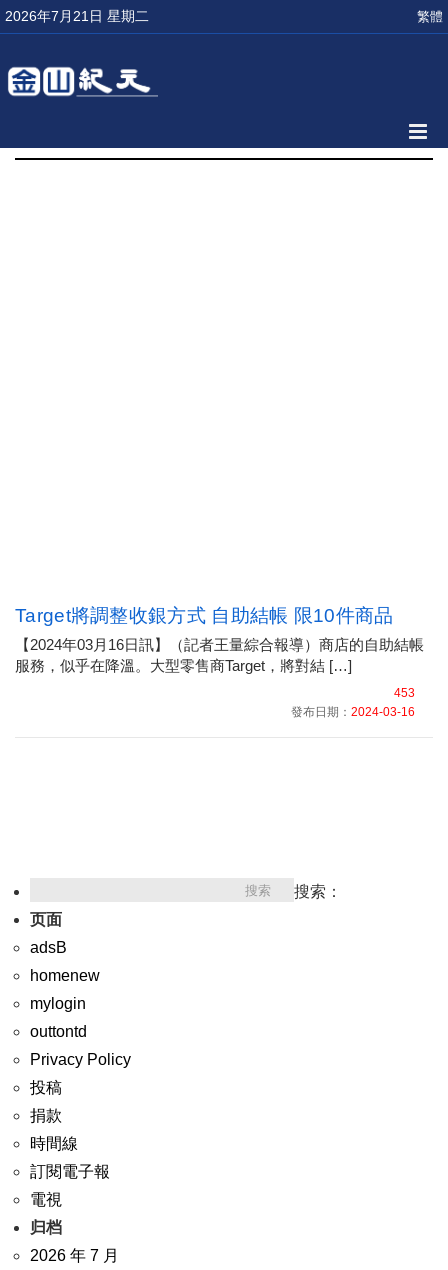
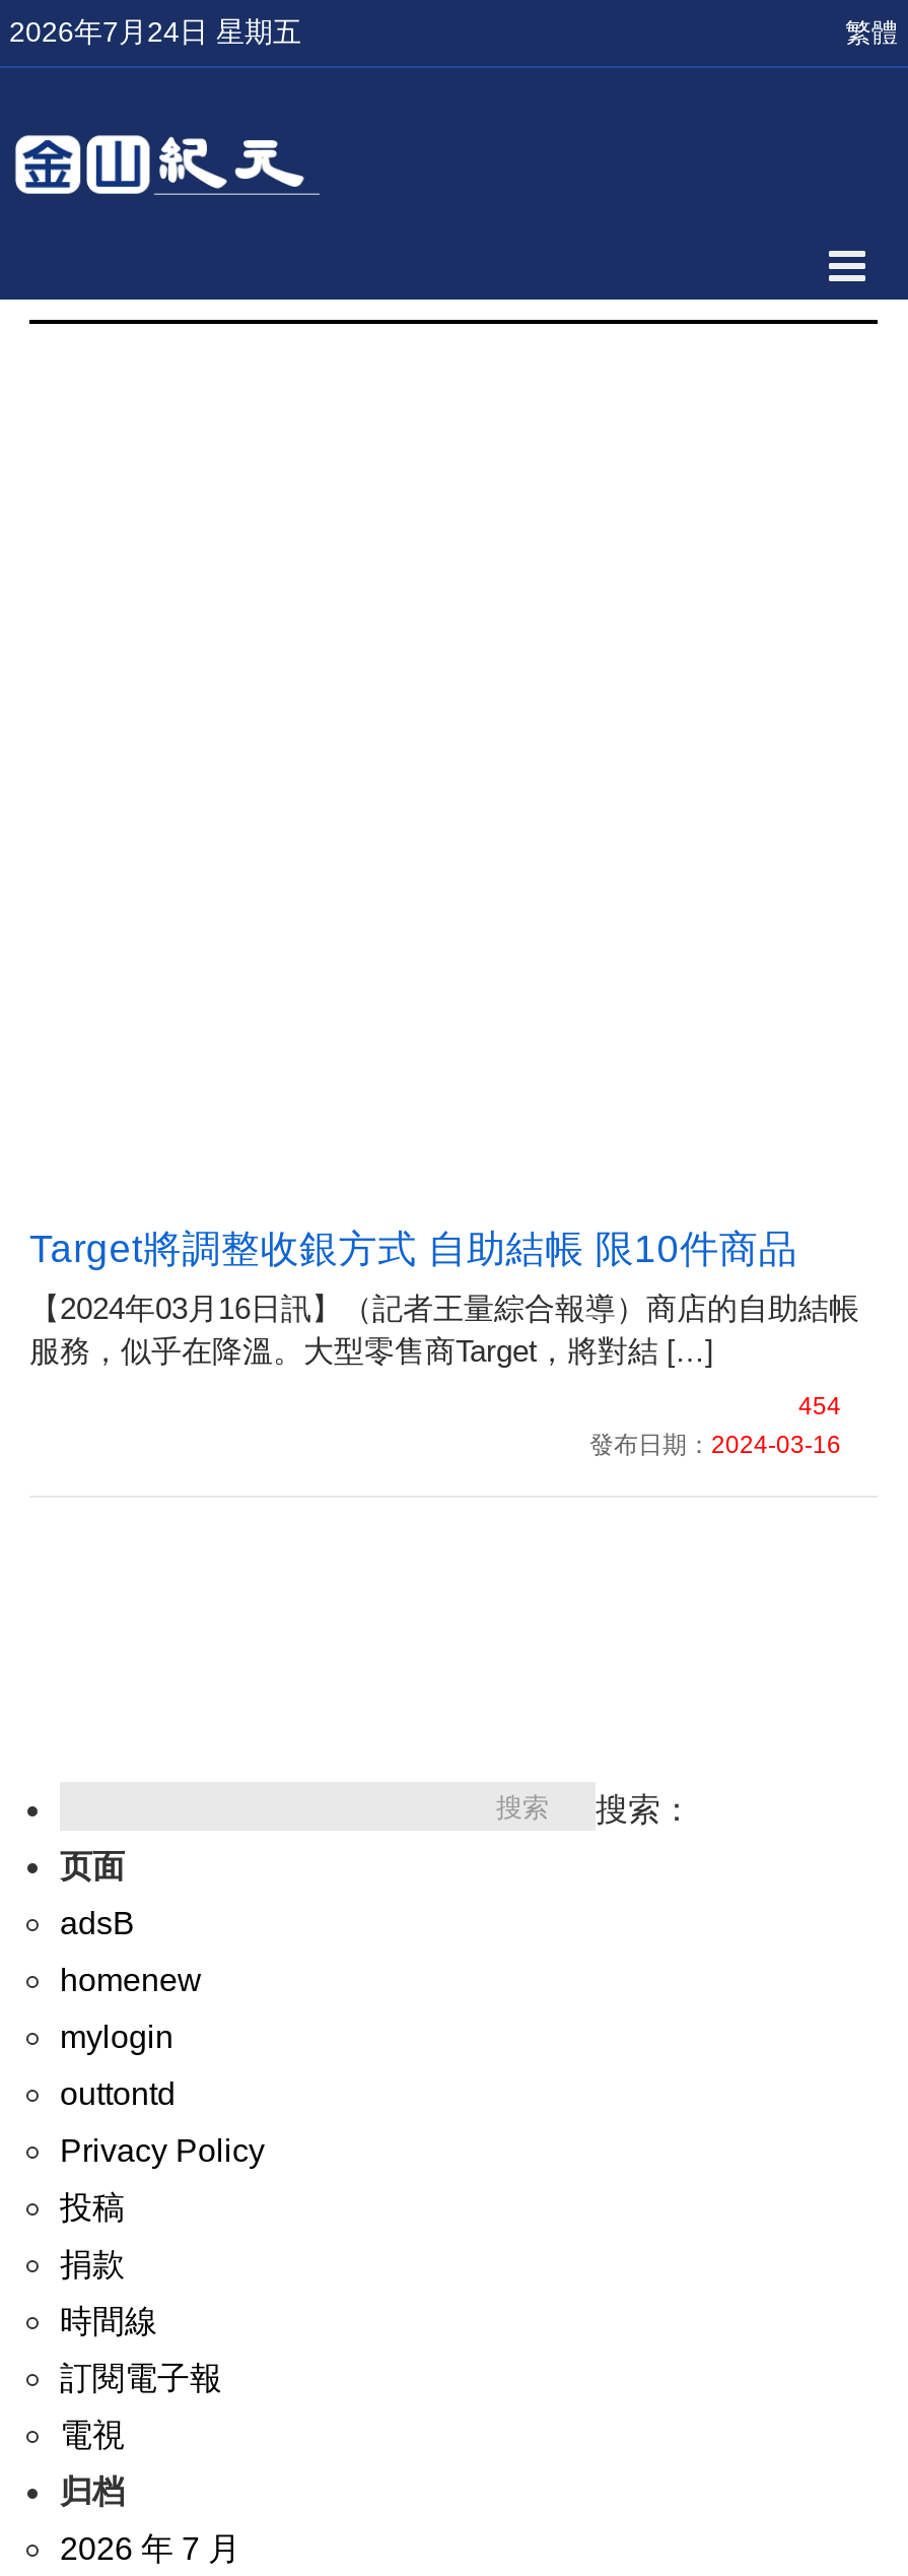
- 2026年7月21日 星期二
+ 2026年7月24日 星期五

- 453
+ 454
